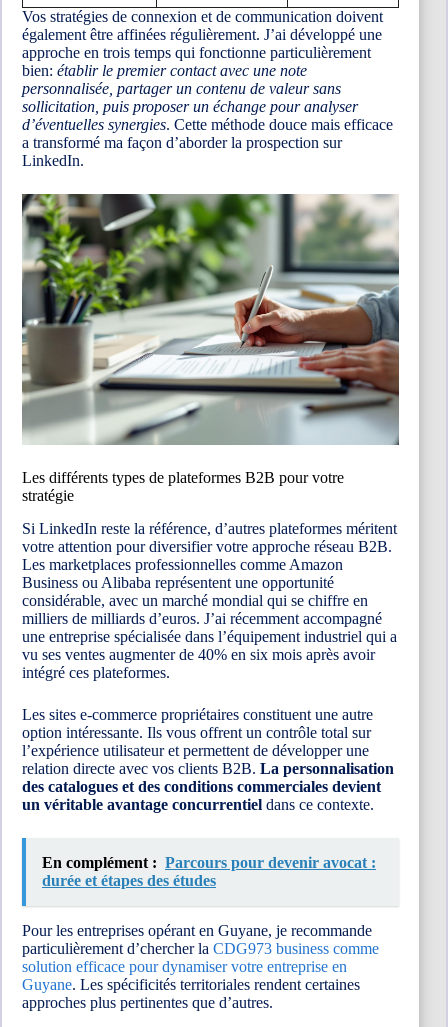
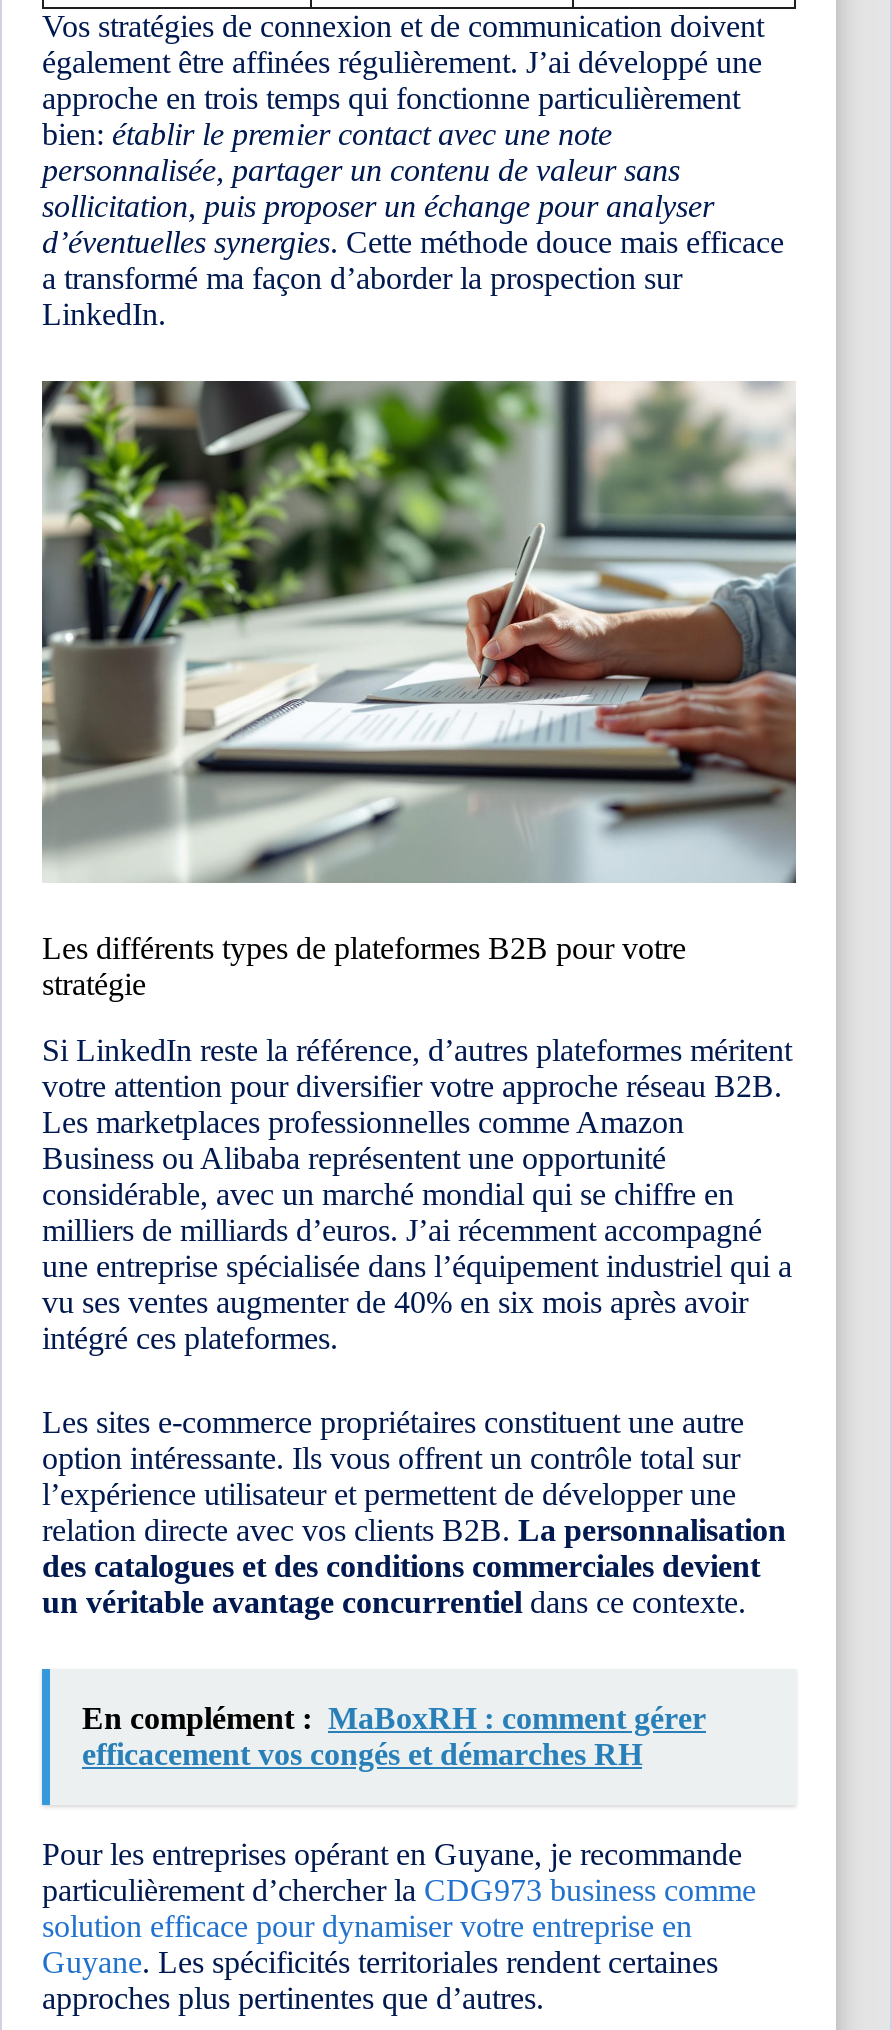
- En complément : Parcours pour devenir avocat :
- durée et étapes des études
+ En complément : MaBoxRH : comment gérer
+ efficacement vos congés et démarches RH
